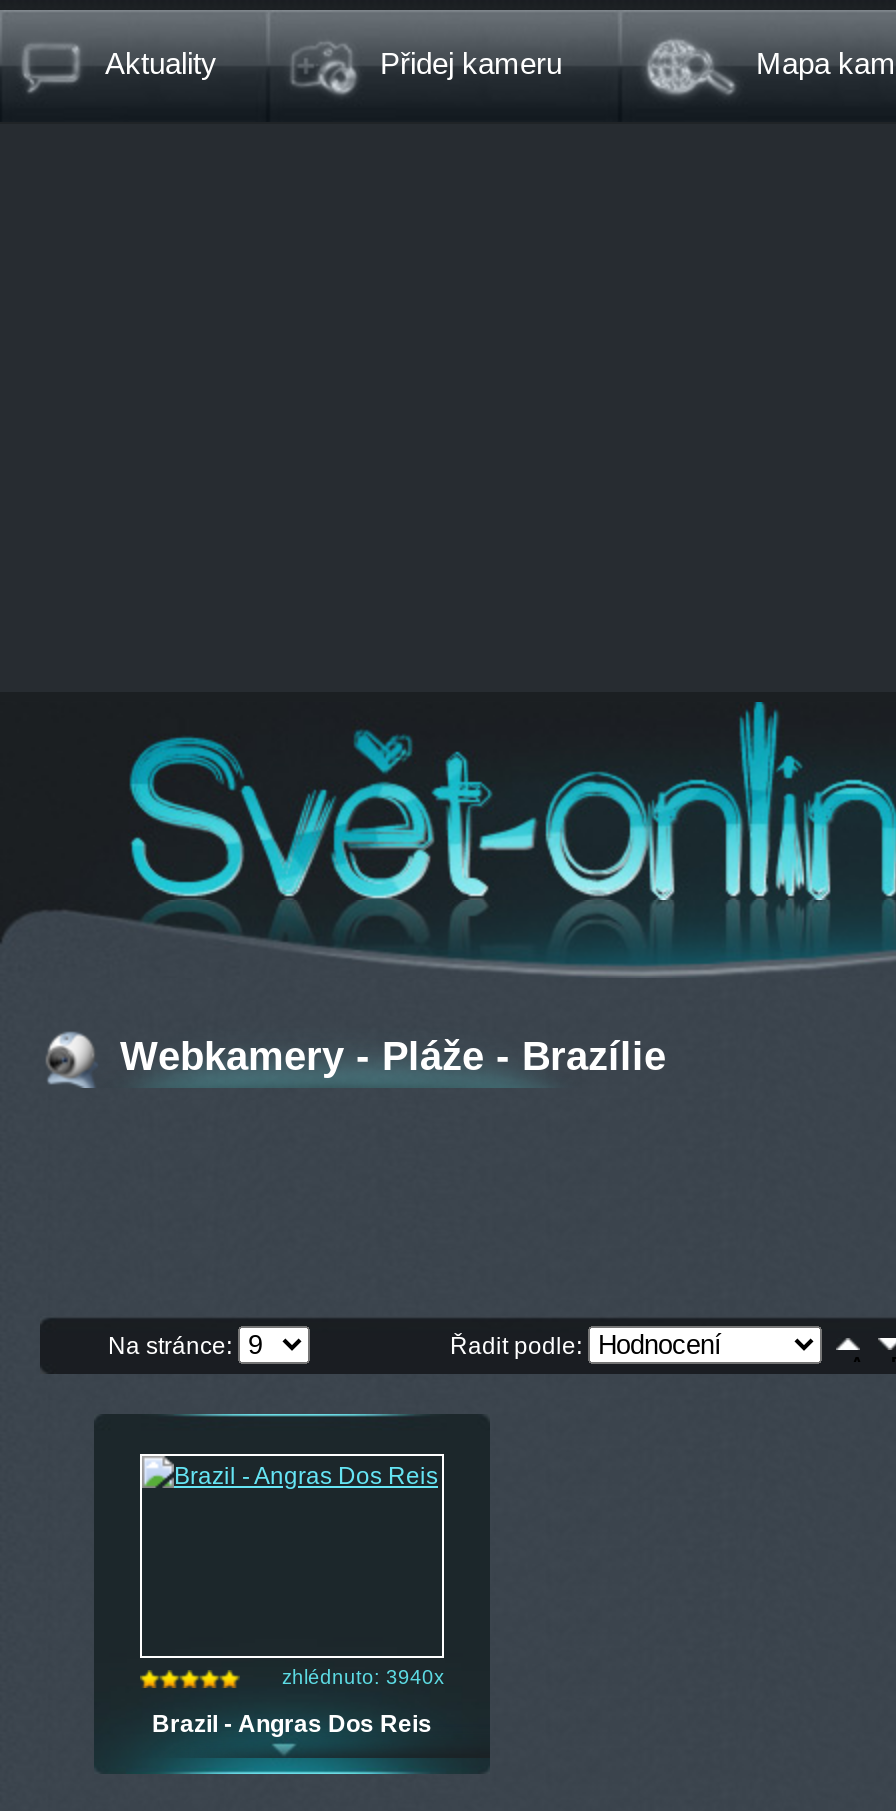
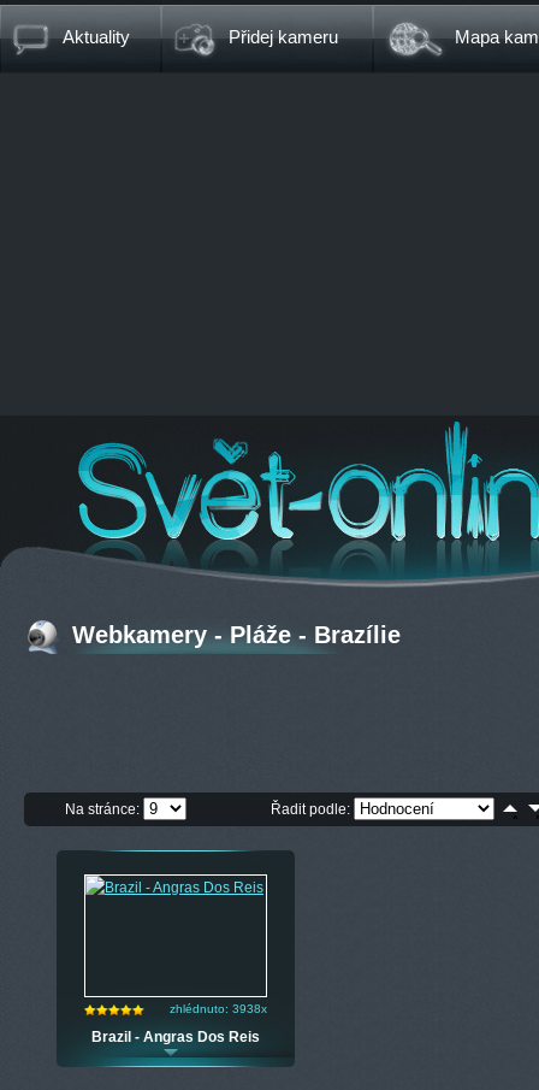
- zhlédnuto: 3940x
+ zhlédnuto: 3938x
